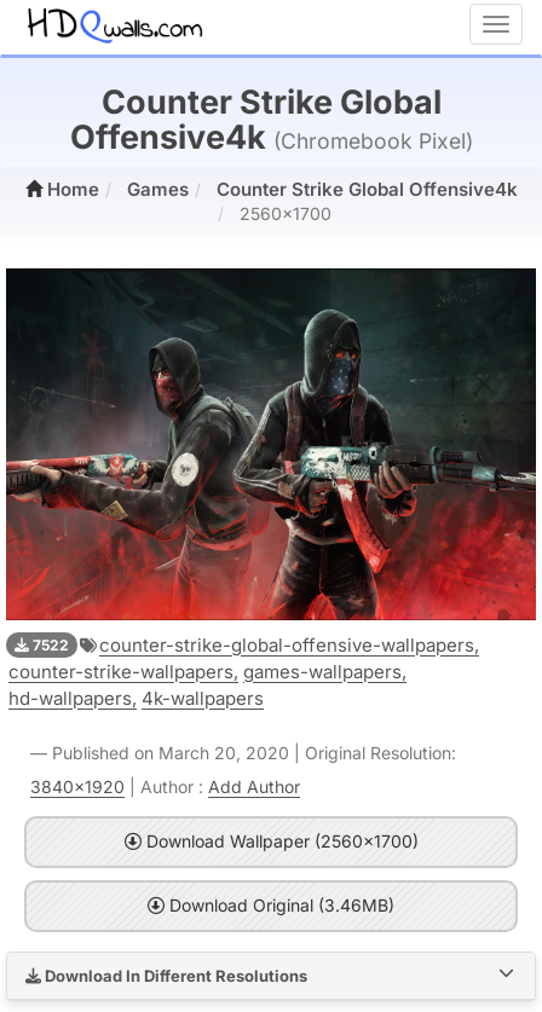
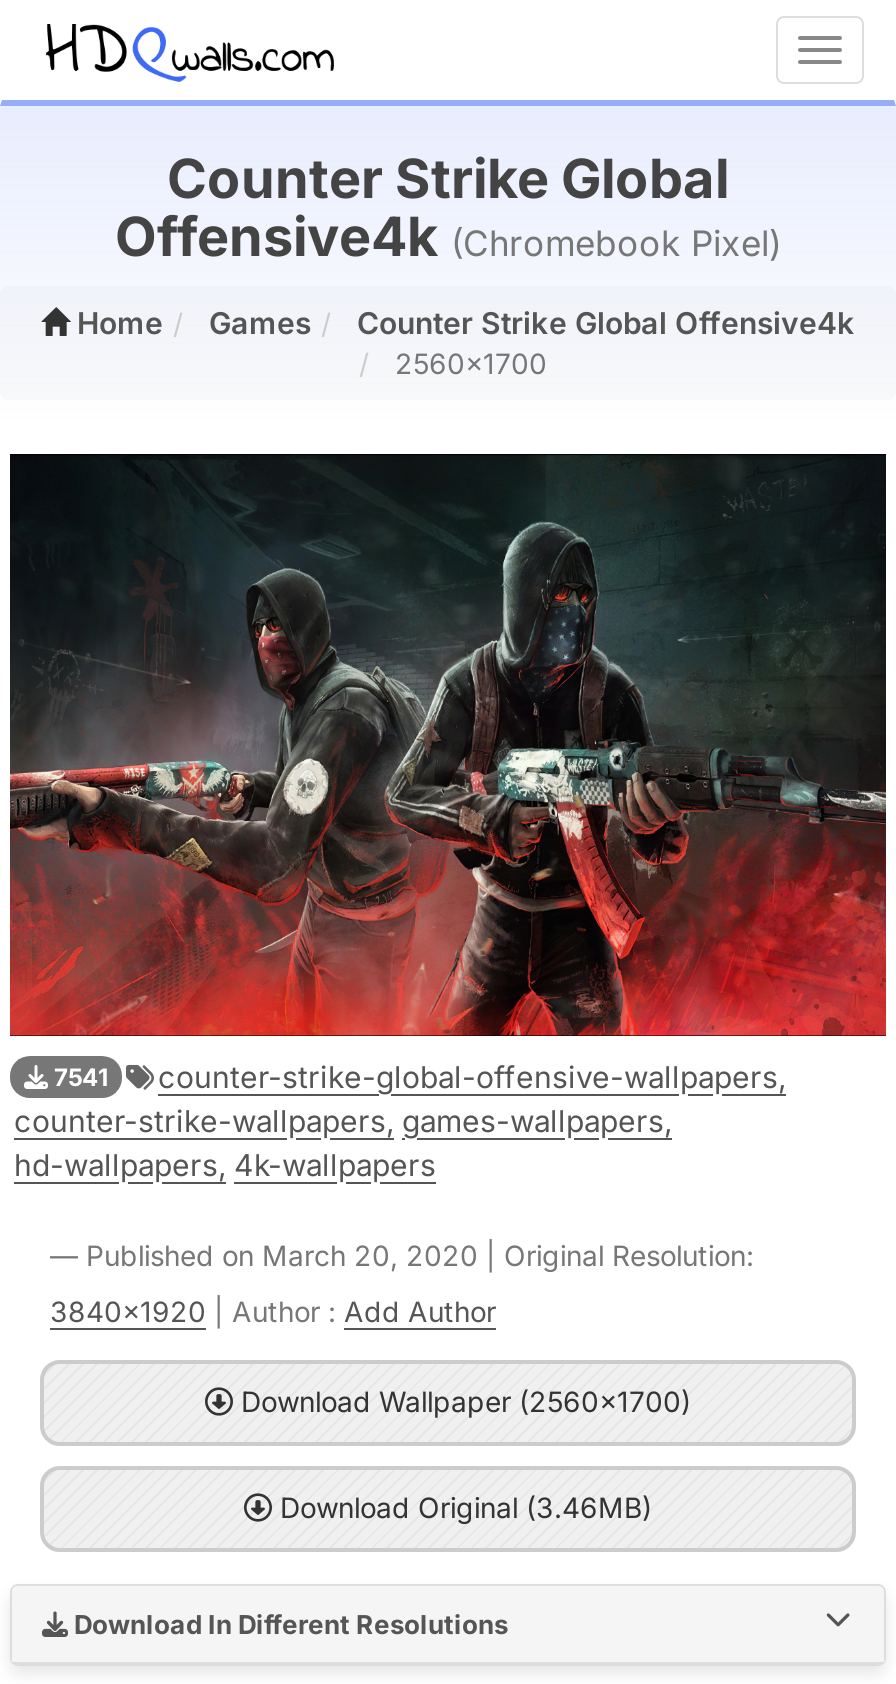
- 7522 counter-strike-global-offensive-wallpapers,
+ 7541 counter-strike-global-offensive-wallpapers,
